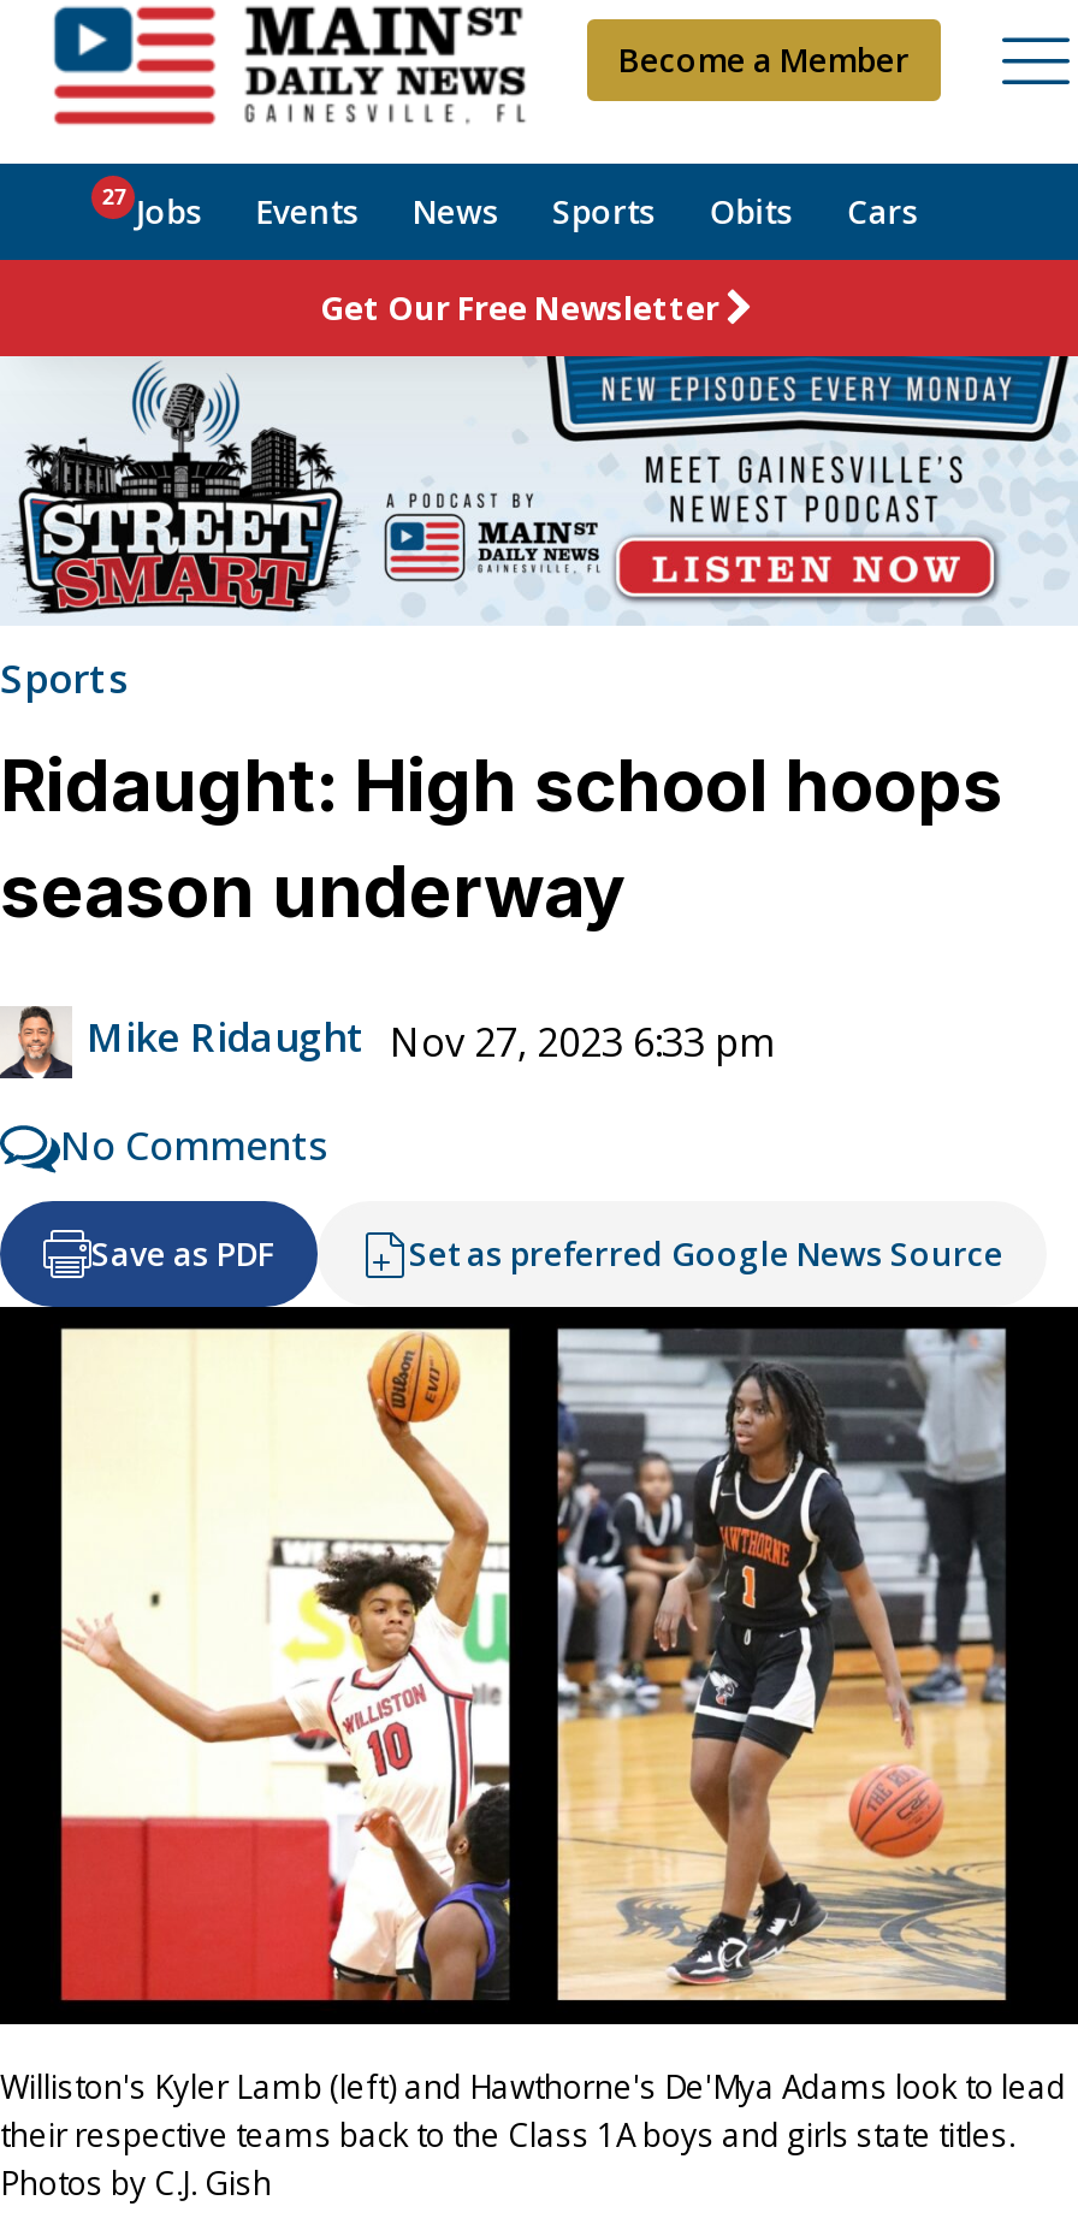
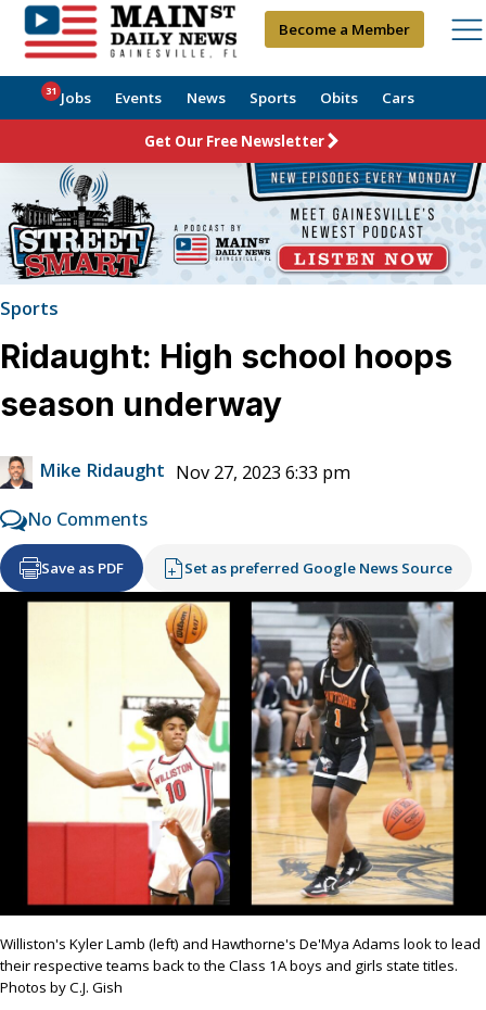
- 27 Jobs Events News Sports Obits Cars
+ 31 Jobs Events News Sports Obits Cars
